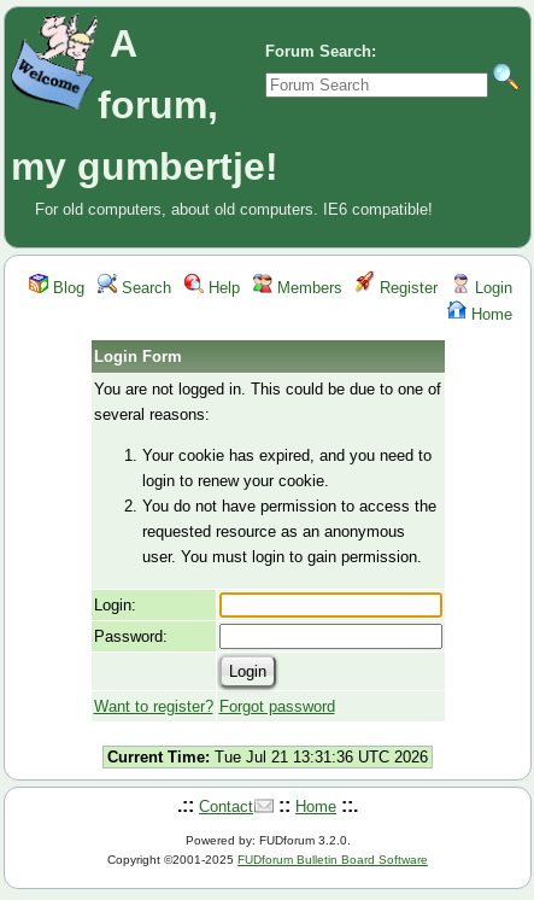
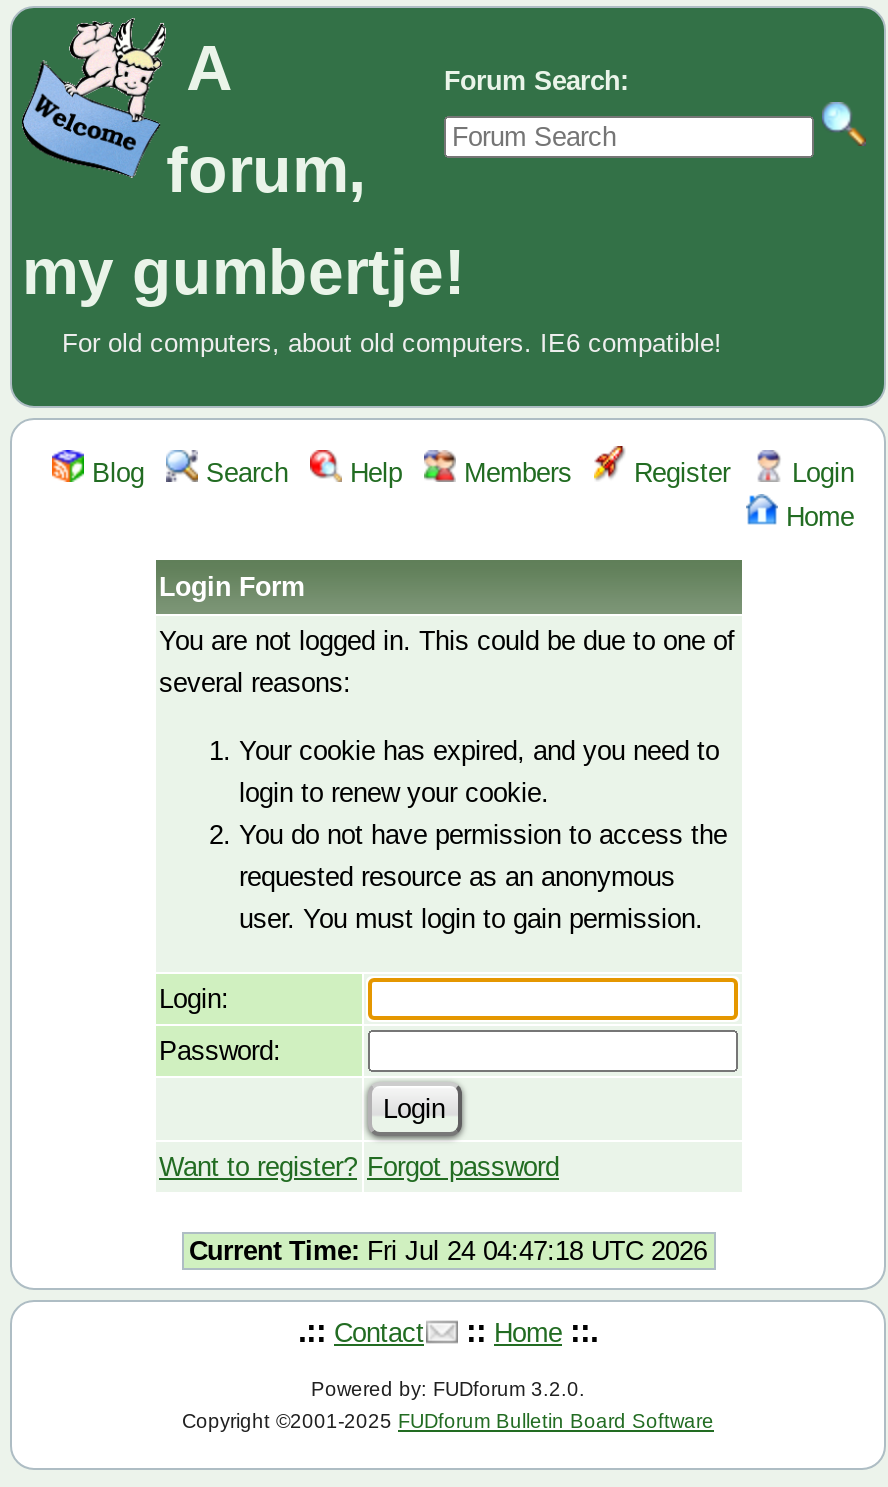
- Current Time: Tue Jul 21 13:31:36 UTC 2026
+ Current Time: Fri Jul 24 04:47:18 UTC 2026
